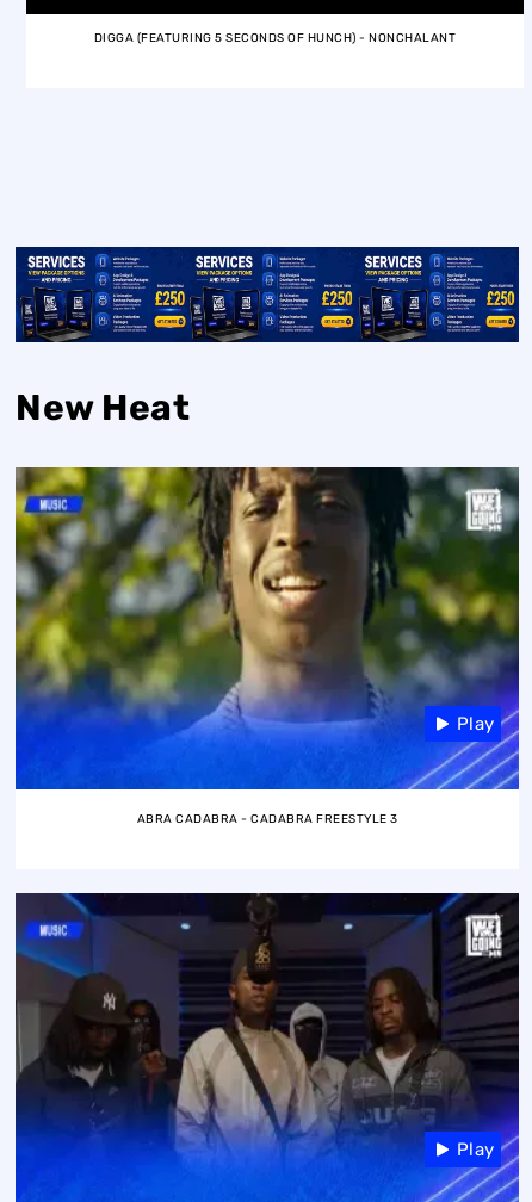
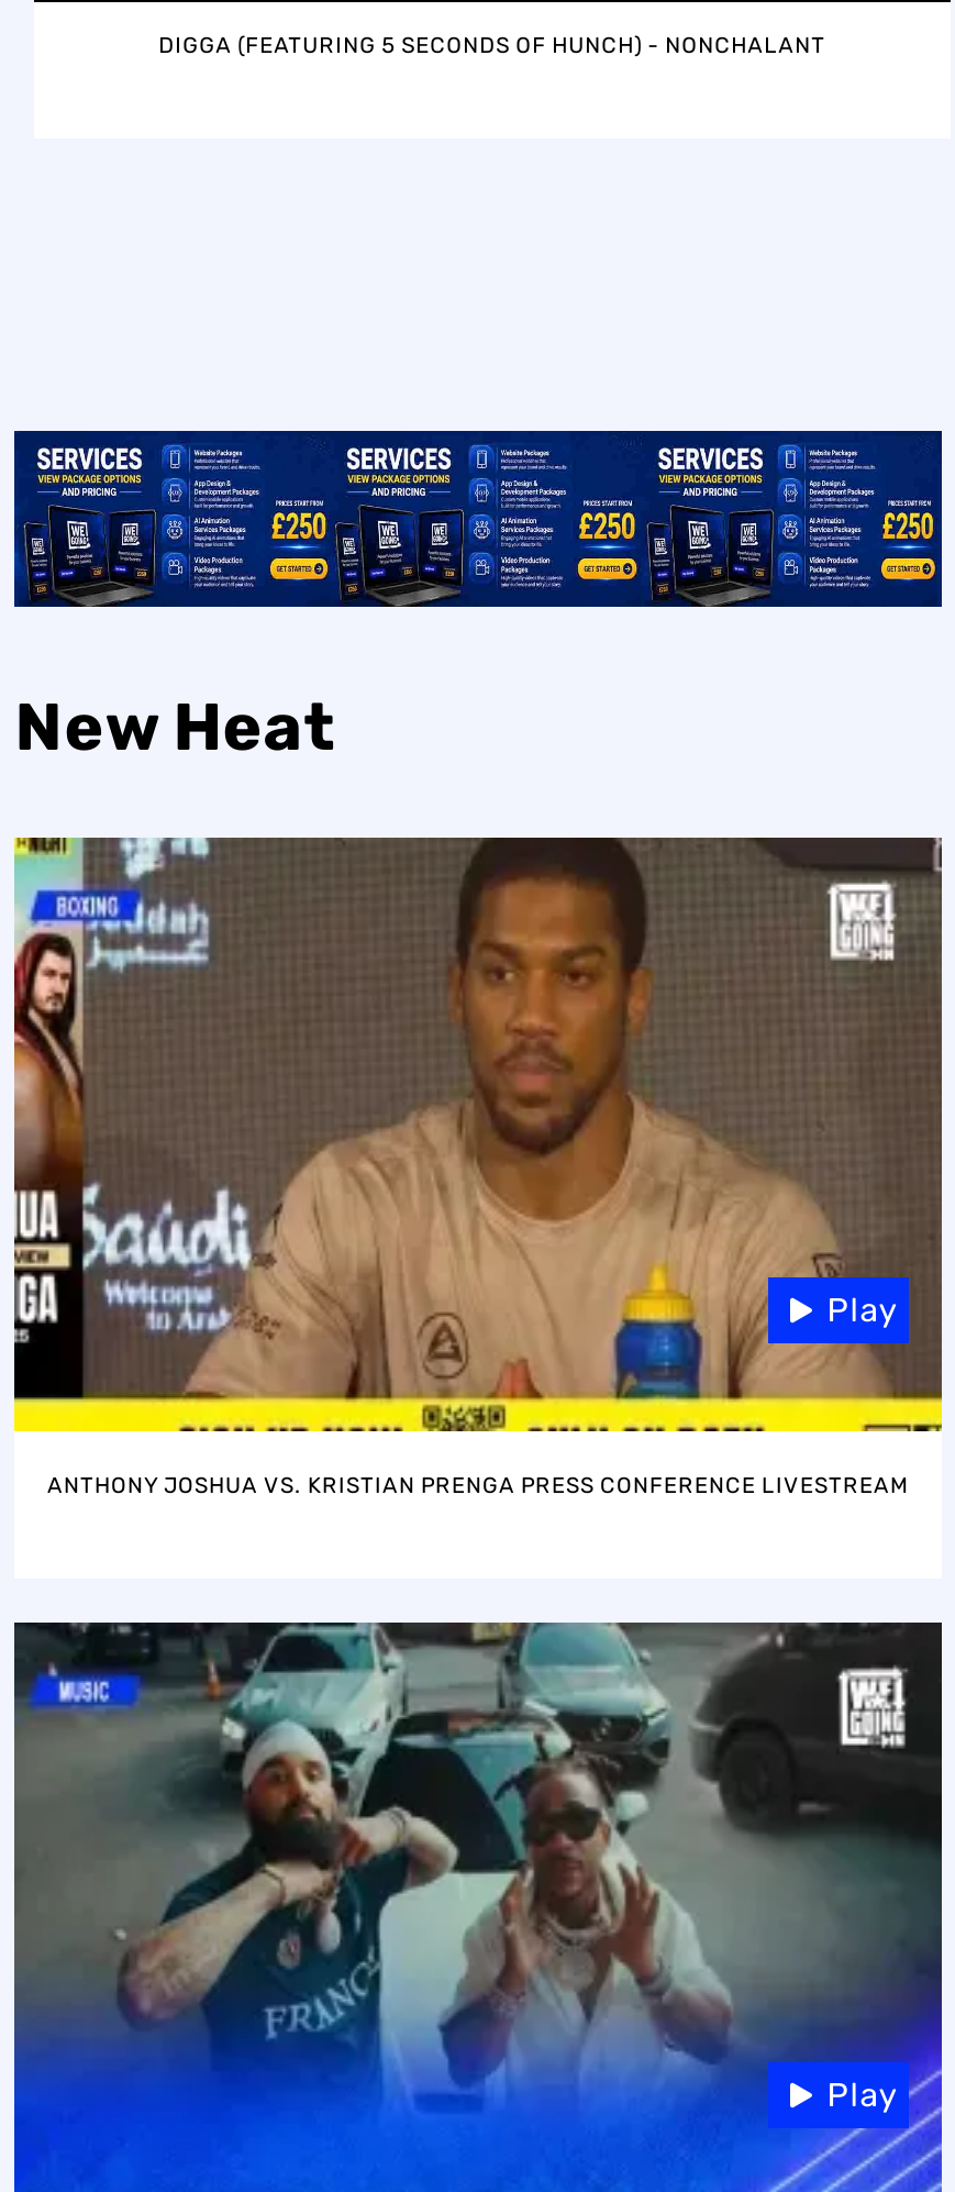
- [image]
- ABRA CADABRA - CADABRA FREESTYLE 3
+ [image]
+ ANTHONY JOSHUA VS. KRISTIAN PRENGA PRESS CONFERENCE LIVESTREAM

- [image]
+ [image]
